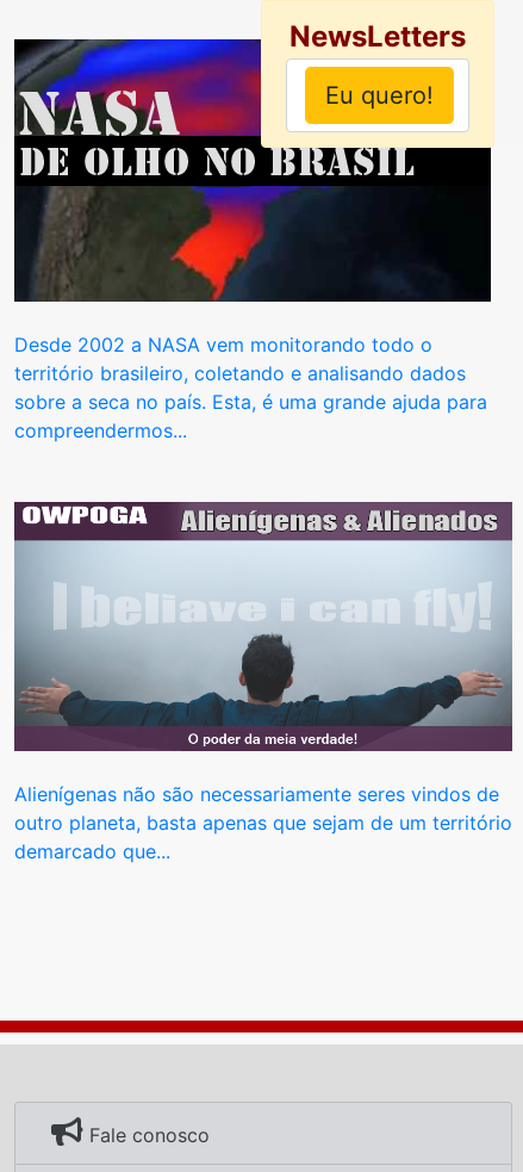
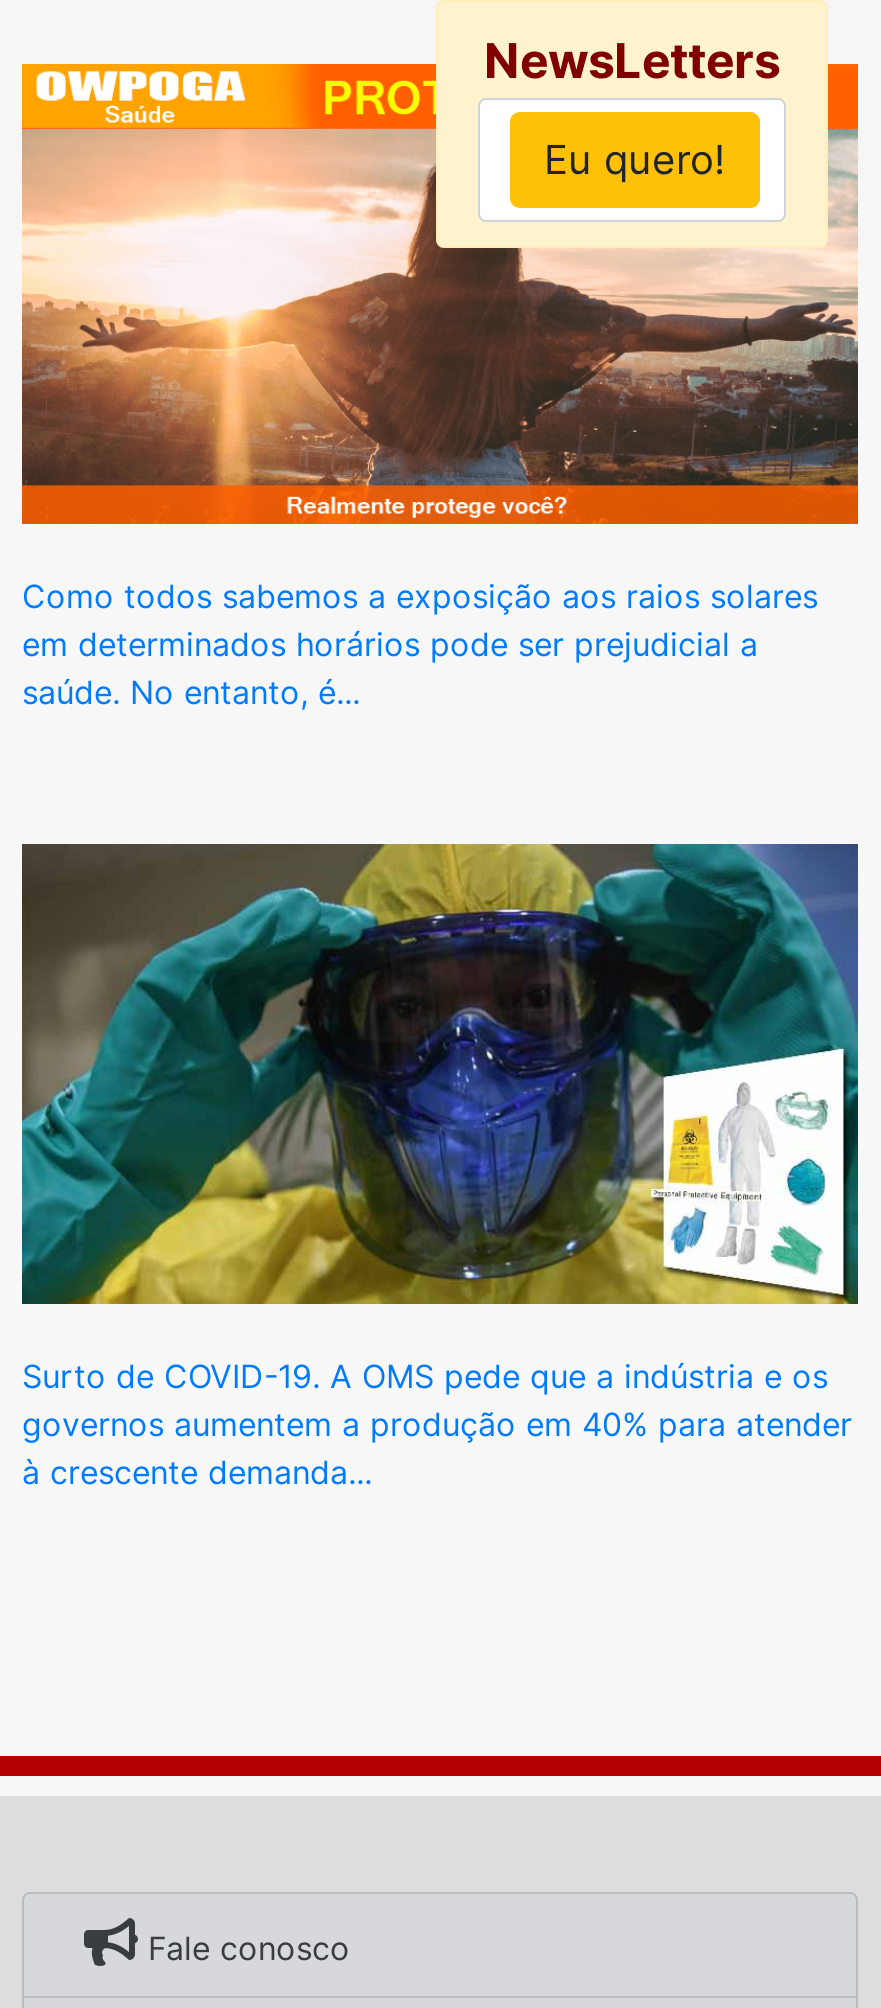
- [image]
- Desde 2002 a NASA vem monitorando todo o
- território brasileiro, coletando e analisando dados
- sobre a seca no país. Esta, é uma grande ajuda para
- compreendermos...
+ [image]
+ Como todos sabemos a exposição aos raios solares
+ em determinados horários pode ser prejudicial a
+ saúde. No entanto, é...

- [image]
- Alienígenas não são necessariamente seres vindos de
- outro planeta, basta apenas que sejam de um território
- demarcado que...
+ [image]
+ Surto de COVID-19. A OMS pede que a indústria e os
+ governos aumentem a produção em 40% para atender
+ à crescente demanda...
